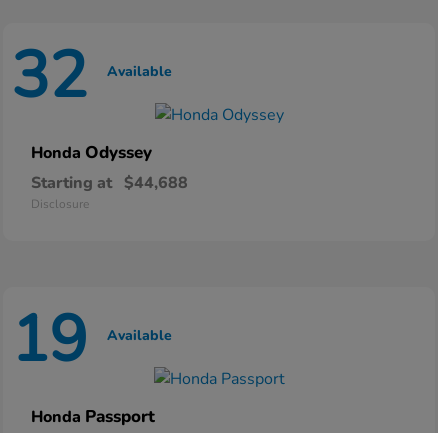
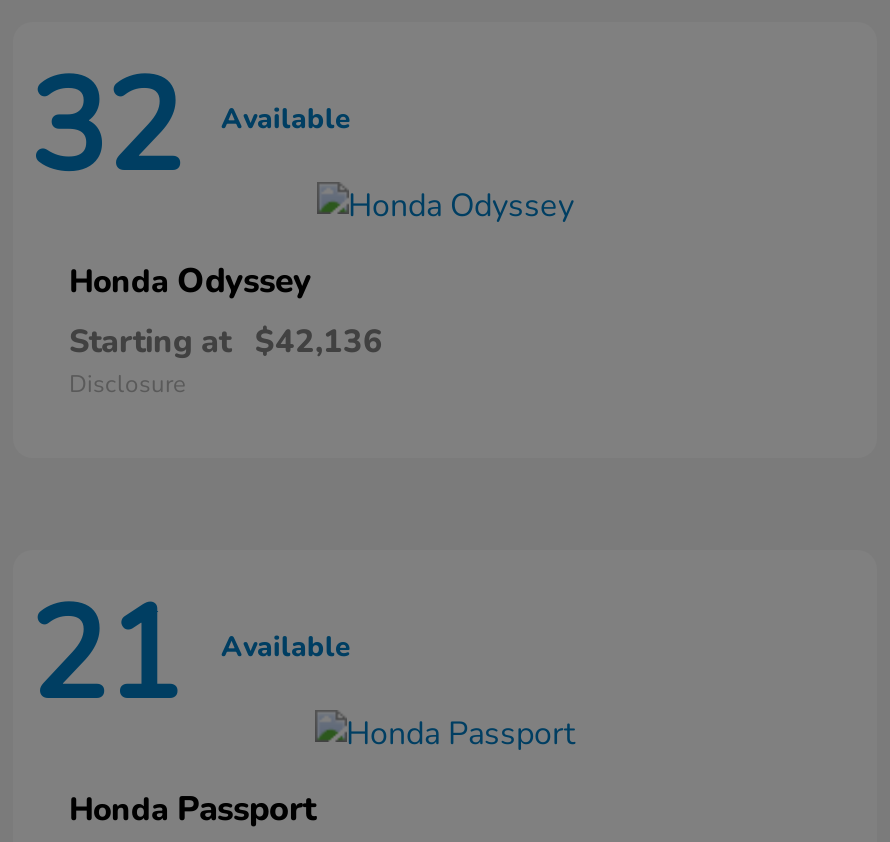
- Starting at $44,688
+ Starting at $42,136

- 19 Available
+ 21 Available
